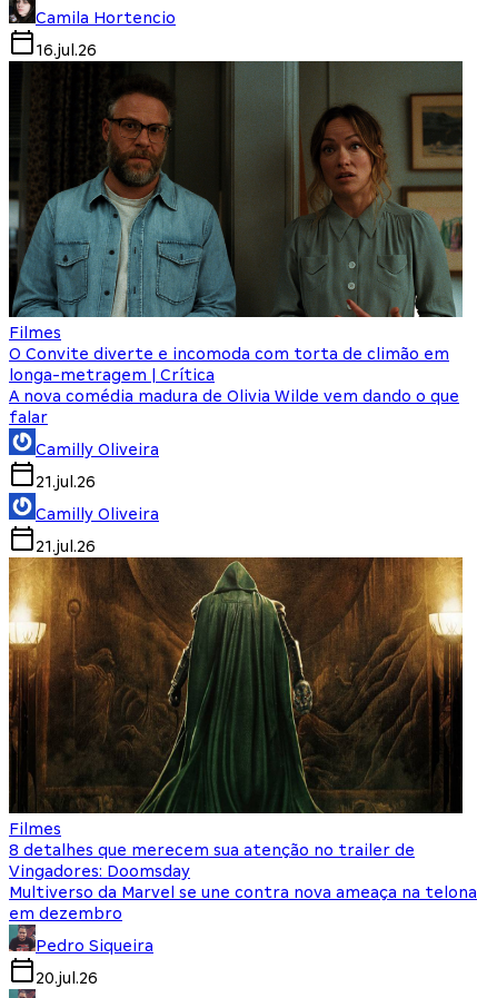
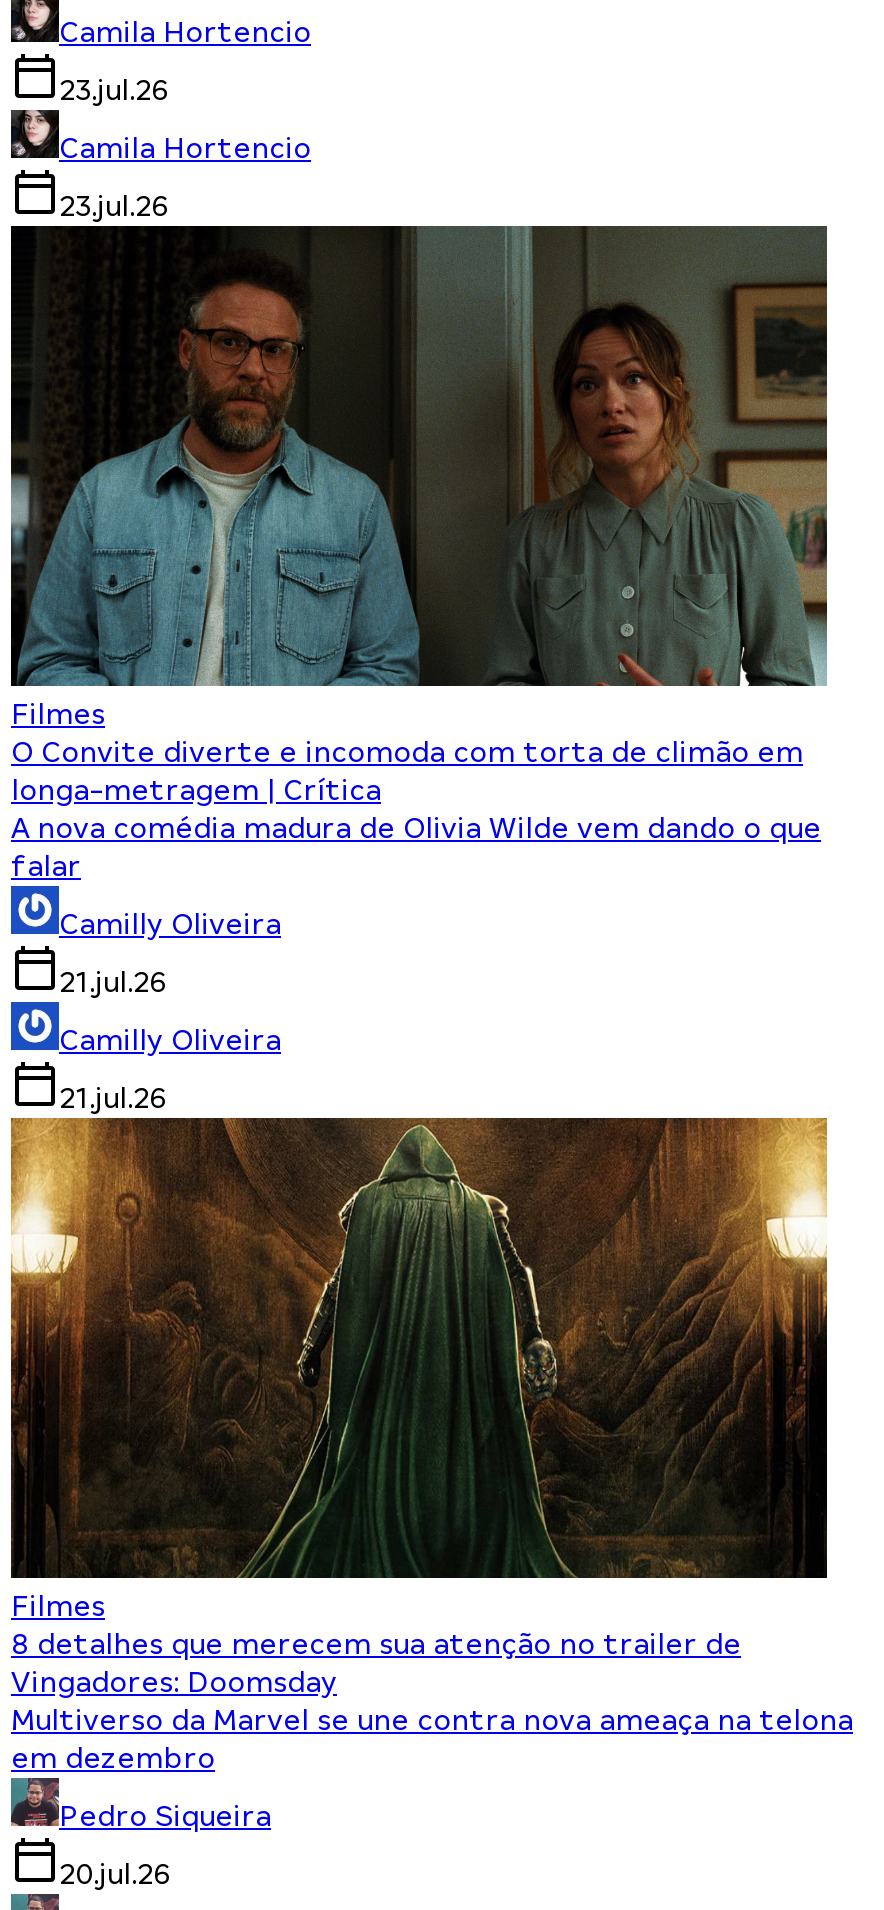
- 16.jul.26
+ 23.jul.26
+ Camila Hortencio
+ 23.jul.26
